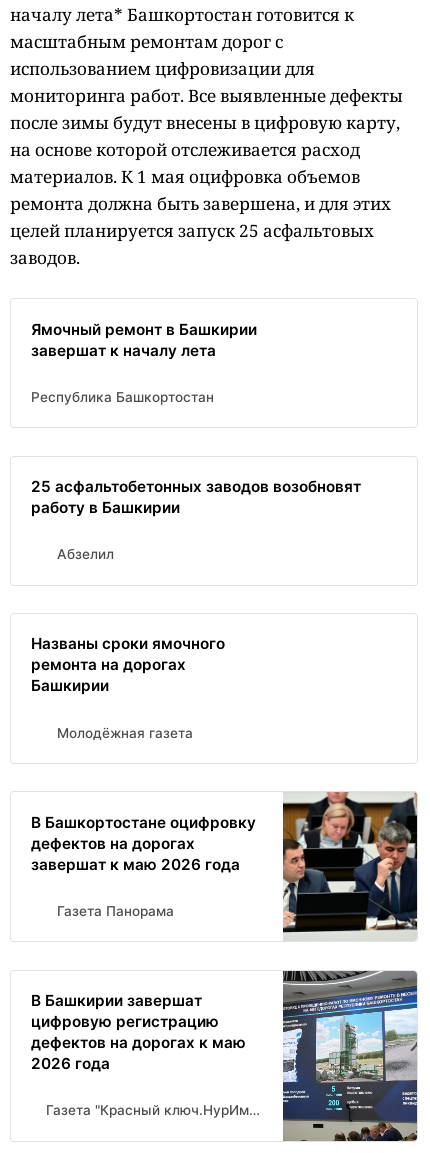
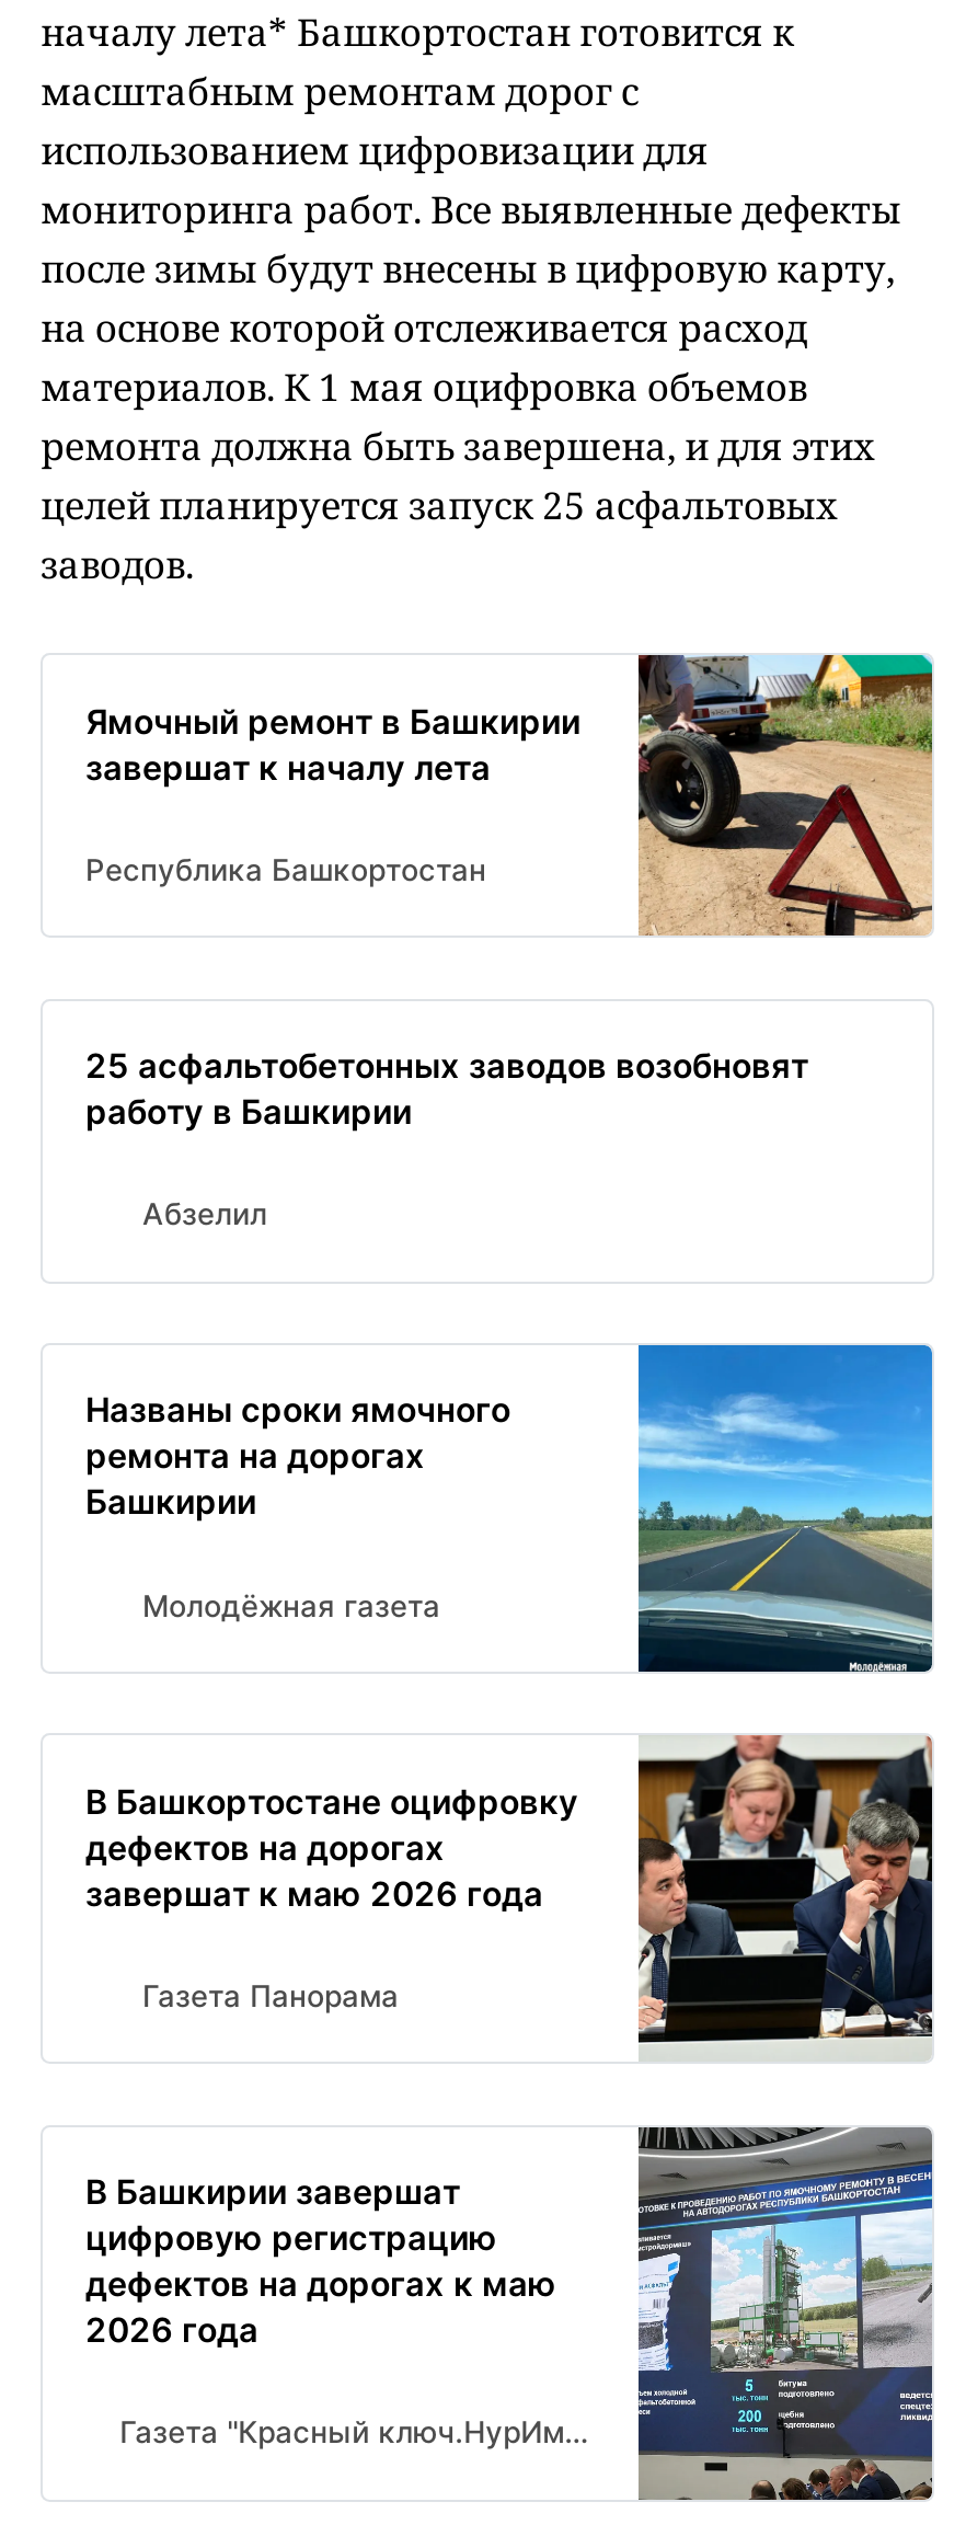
+ [image]

+ [image]
